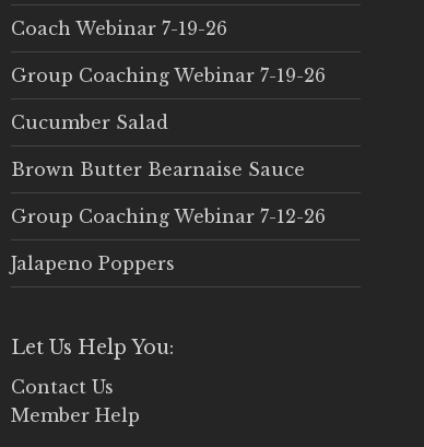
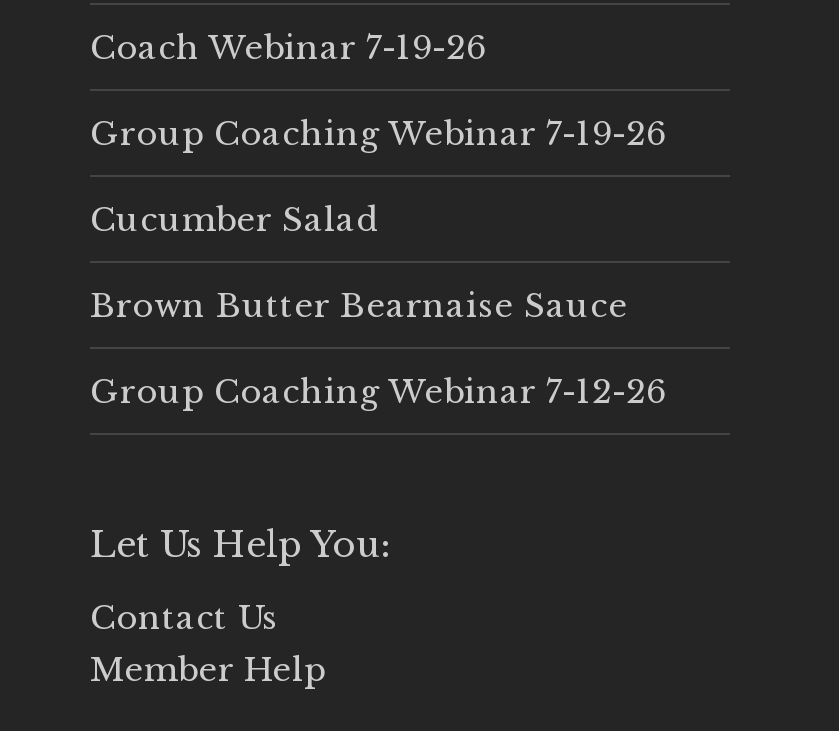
- Jalapeno Poppers
